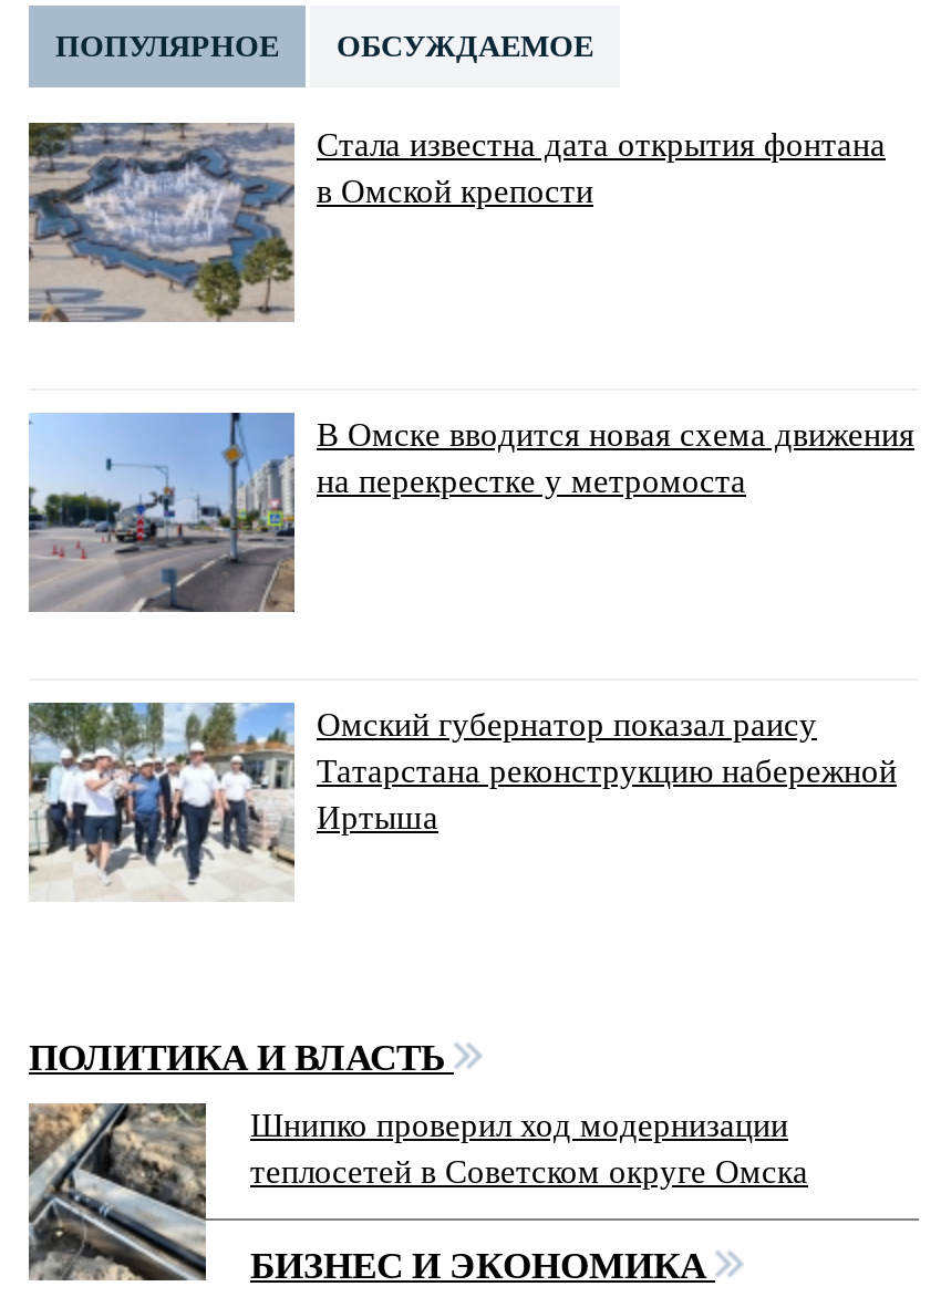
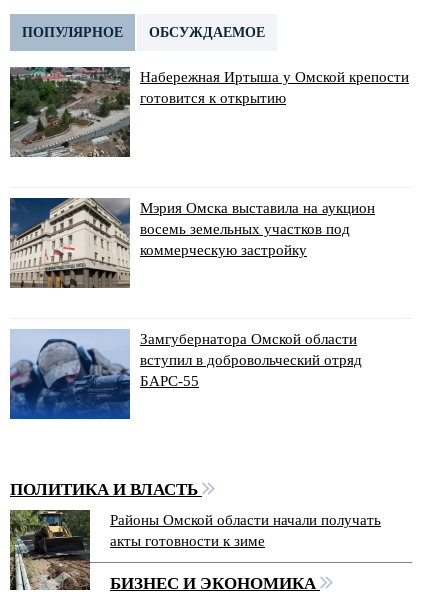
- [image]
- Стала известна дата открытия фонтана
- в Омской крепости
+ [image]
+ Набережная Иртыша у Омской крепости
+ готовится к открытию

- [image]
- В Омске вводится новая схема движения
- на перекрестке у метромоста
+ [image]
+ Мэрия Омска выставила на аукцион
+ восемь земельных участков под
+ коммерческую застройку

- [image]
- Омский губернатор показал раису
- Татарстана реконструкцию набережной
- Иртыша
+ [image]
+ Замгубернатора Омской области
+ вступил в добровольческий отряд
+ БАРС-55

- [image]
- Шнипко проверил ход модернизации
- теплосетей в Советском округе Омска
+ [image]
+ Районы Омской области начали получать
+ акты готовности к зиме
